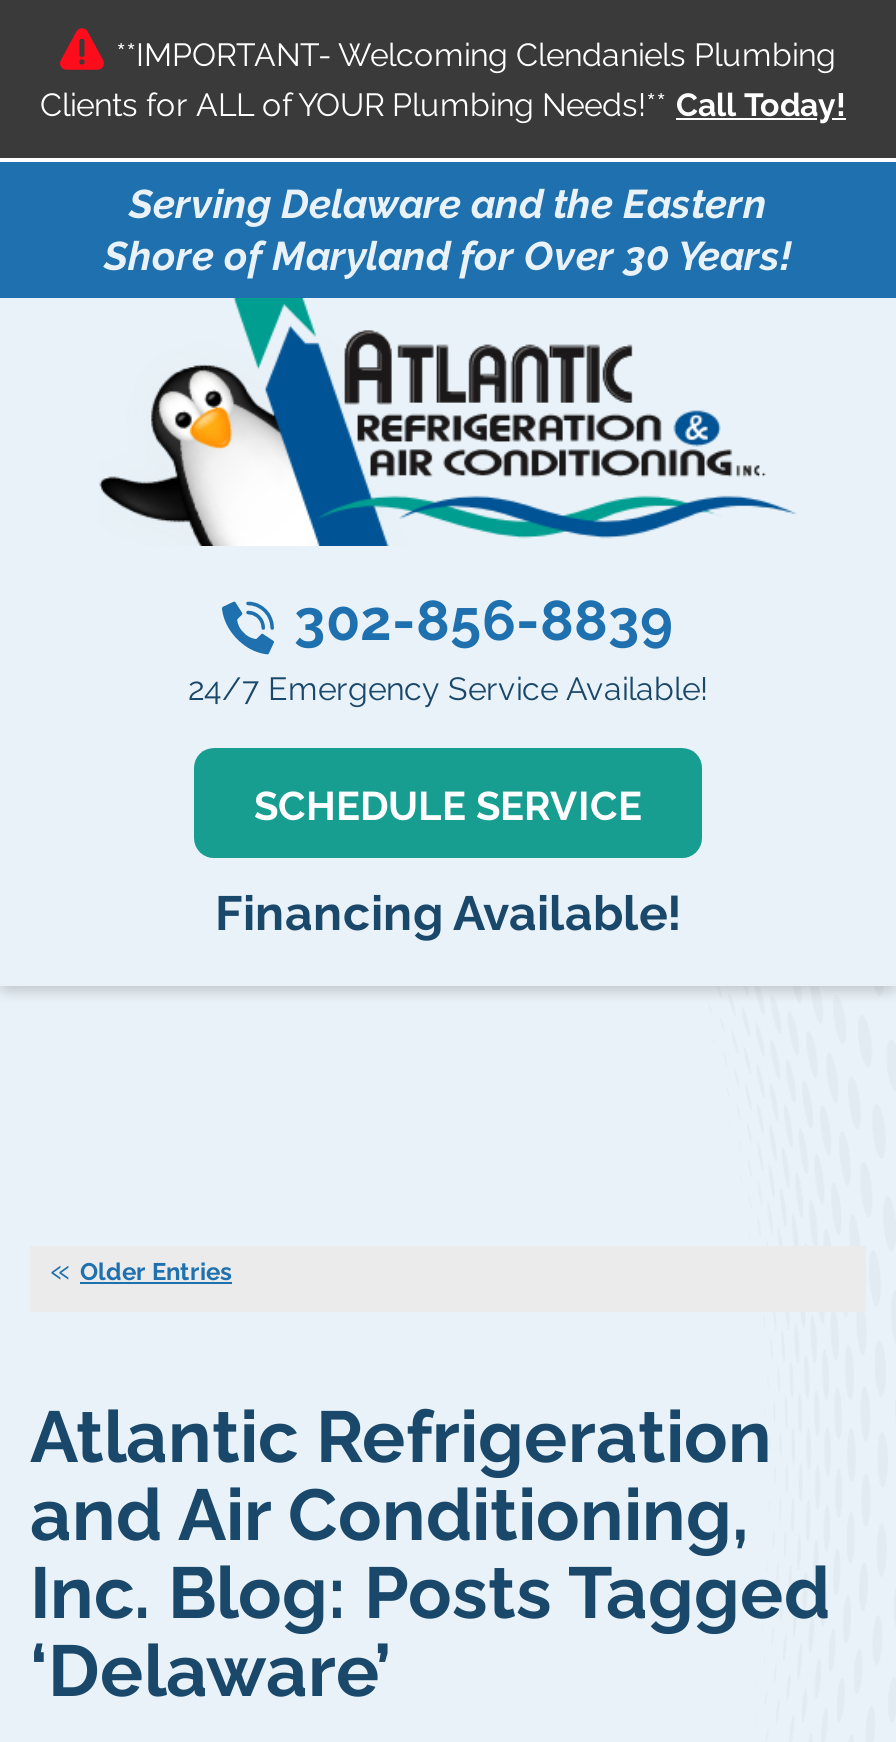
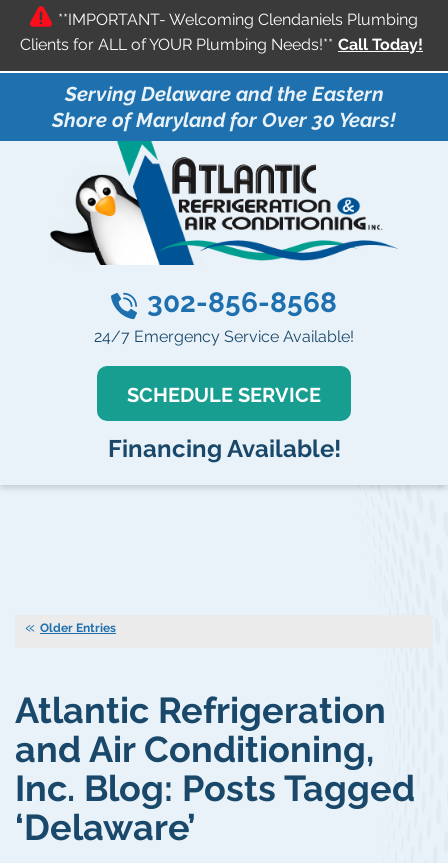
- 302-856-8839
+ 302-856-8568
